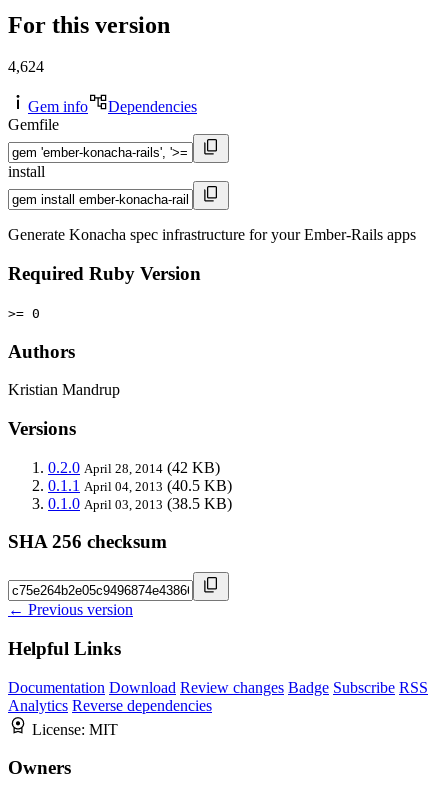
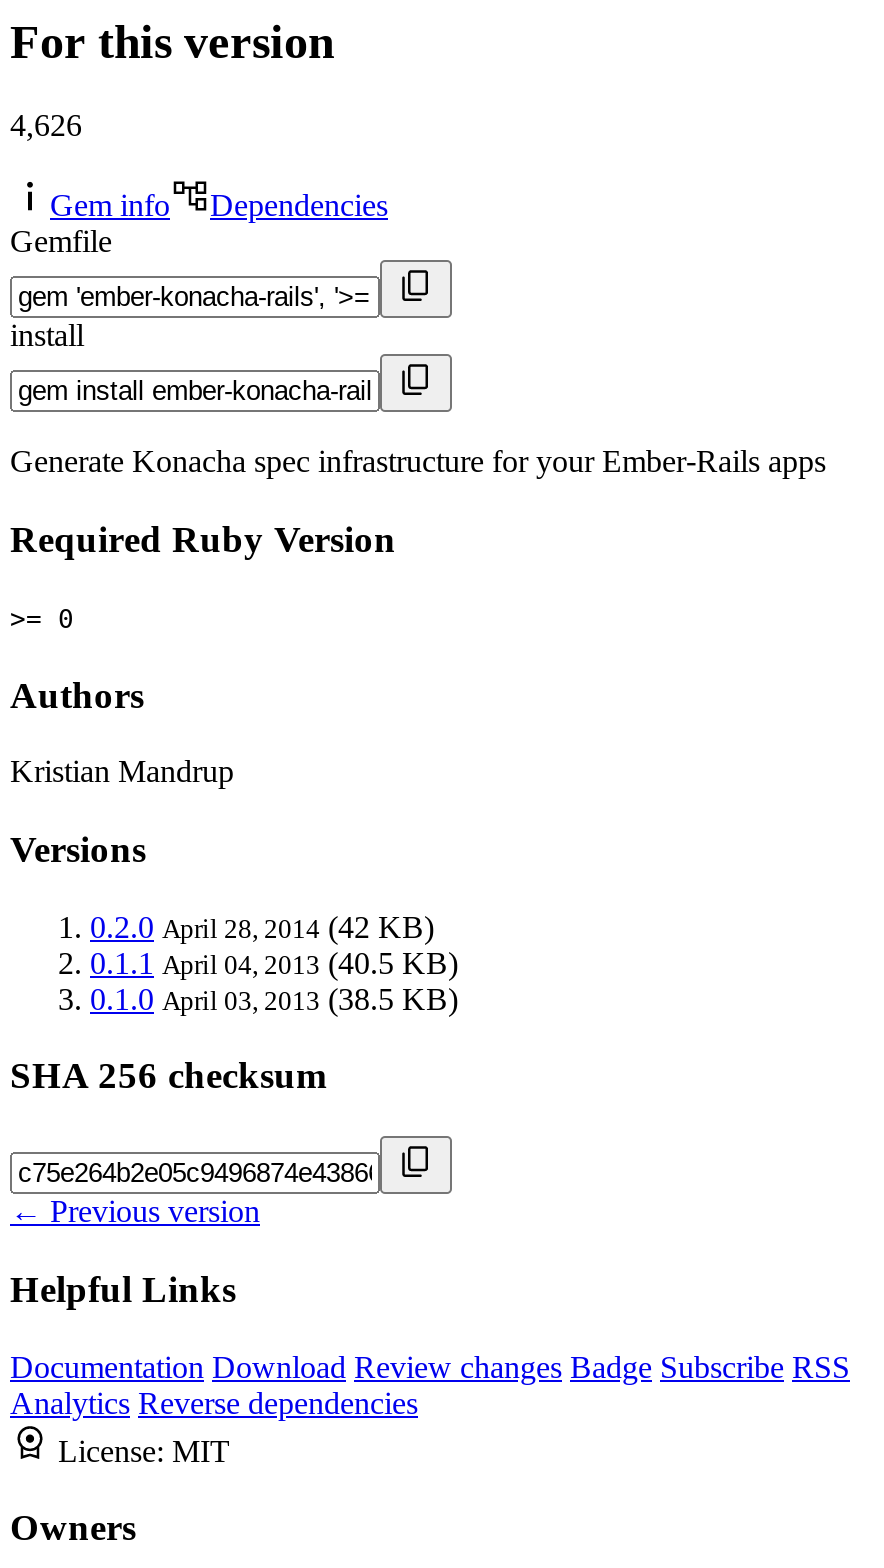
- 4,624
+ 4,626
